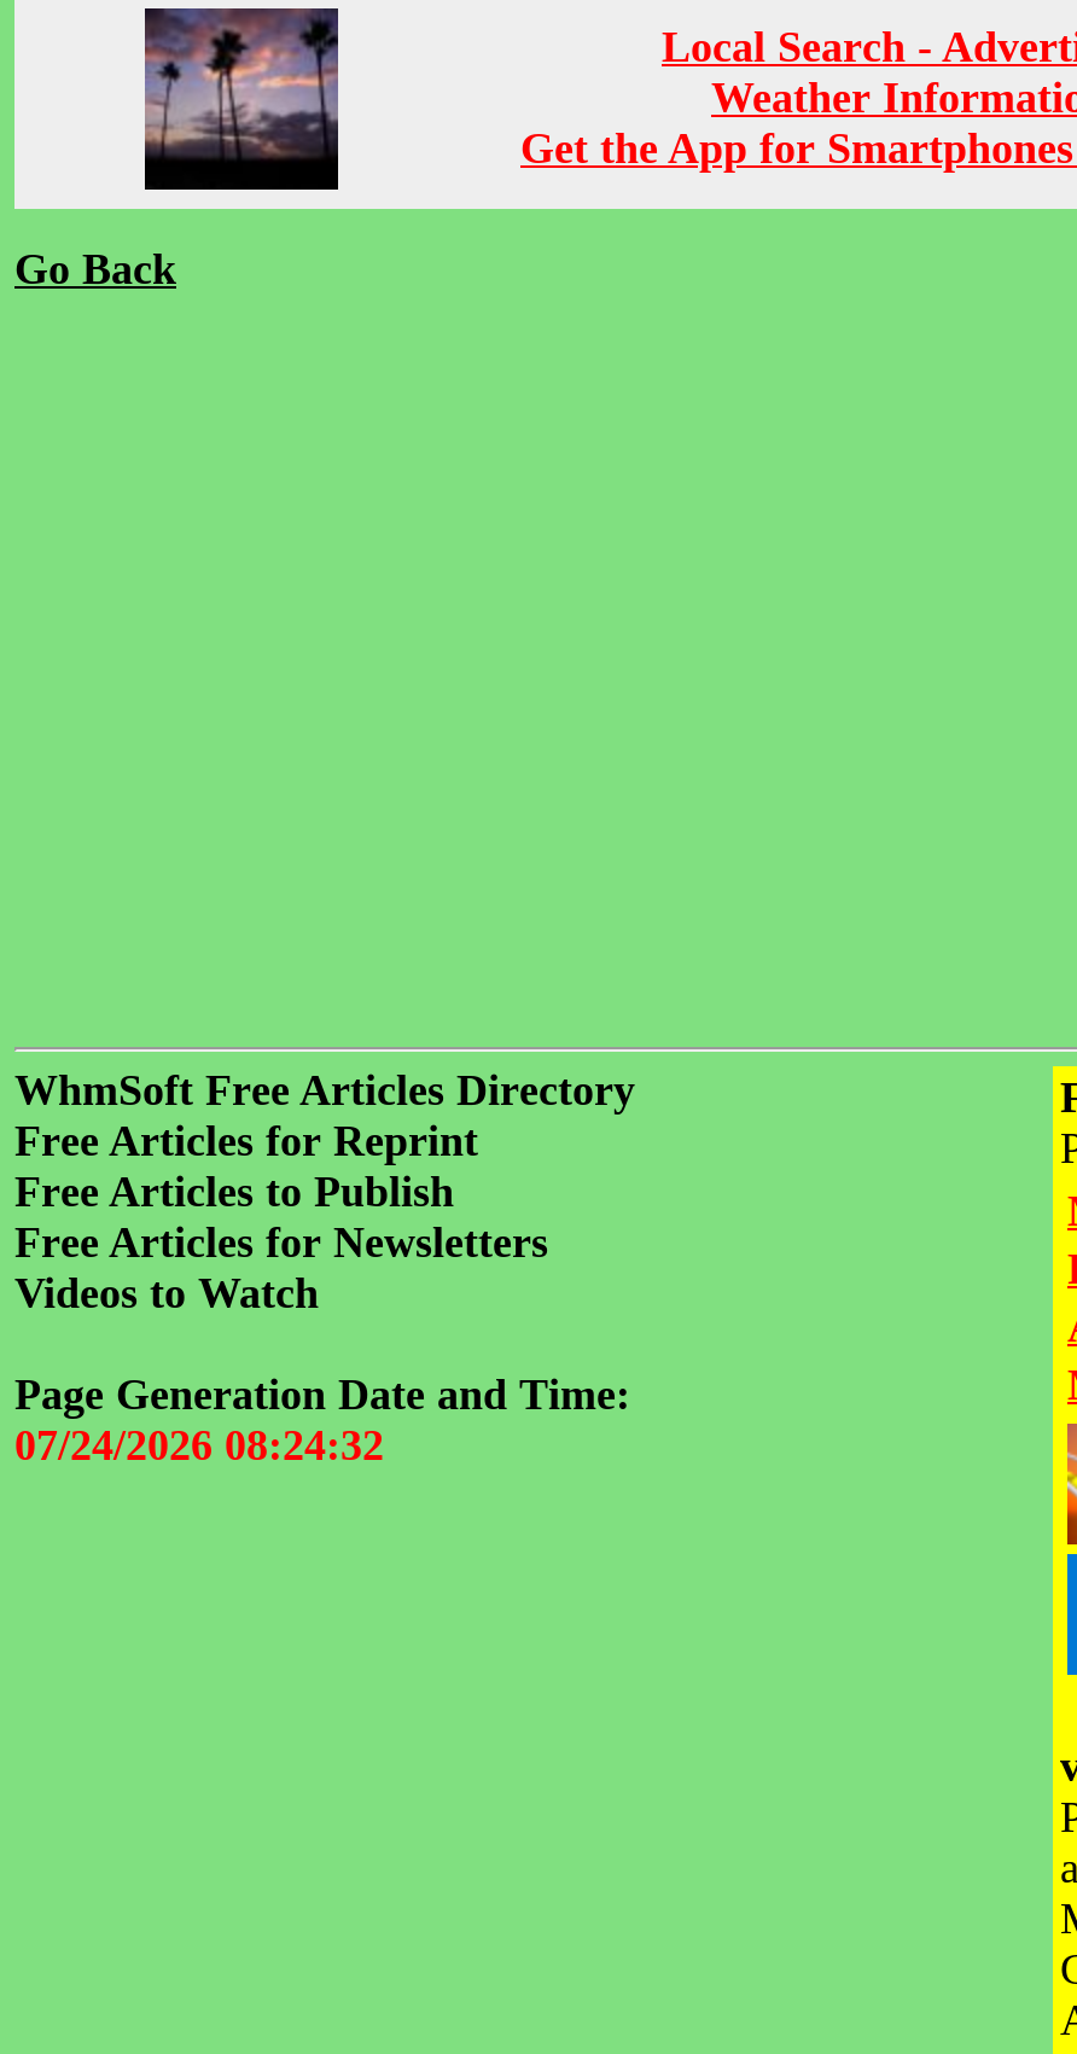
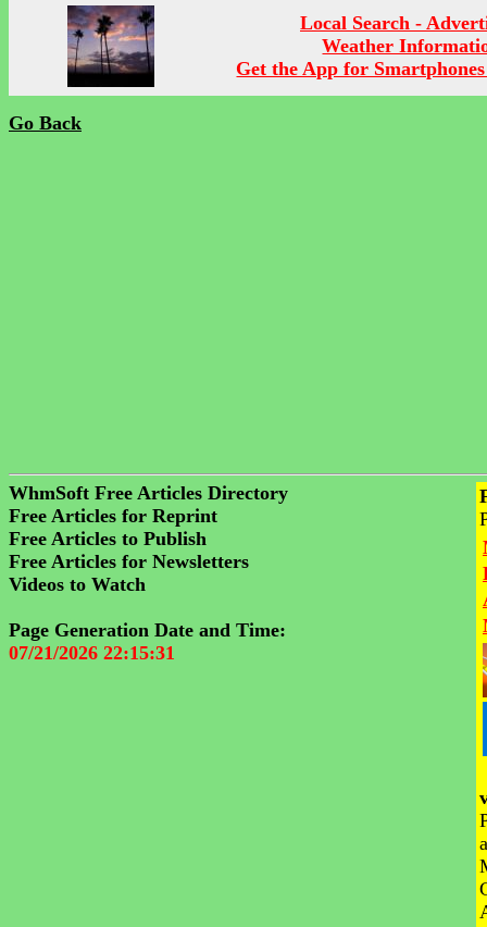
- 07/24/2026 08:24:32
+ 07/21/2026 22:15:31
